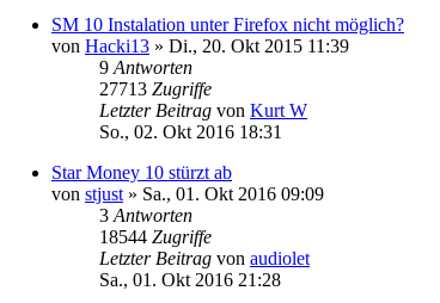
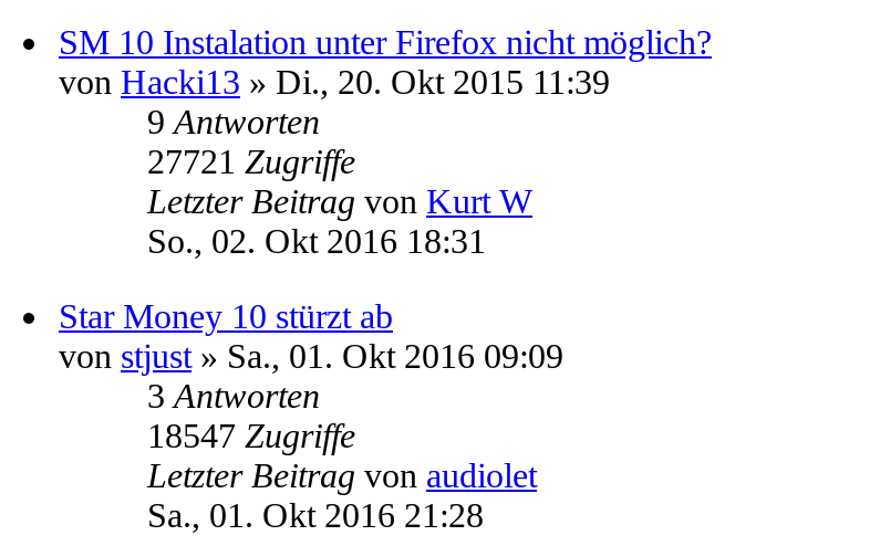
- 27713 Zugriffe
+ 27721 Zugriffe

- 18544 Zugriffe
+ 18547 Zugriffe
